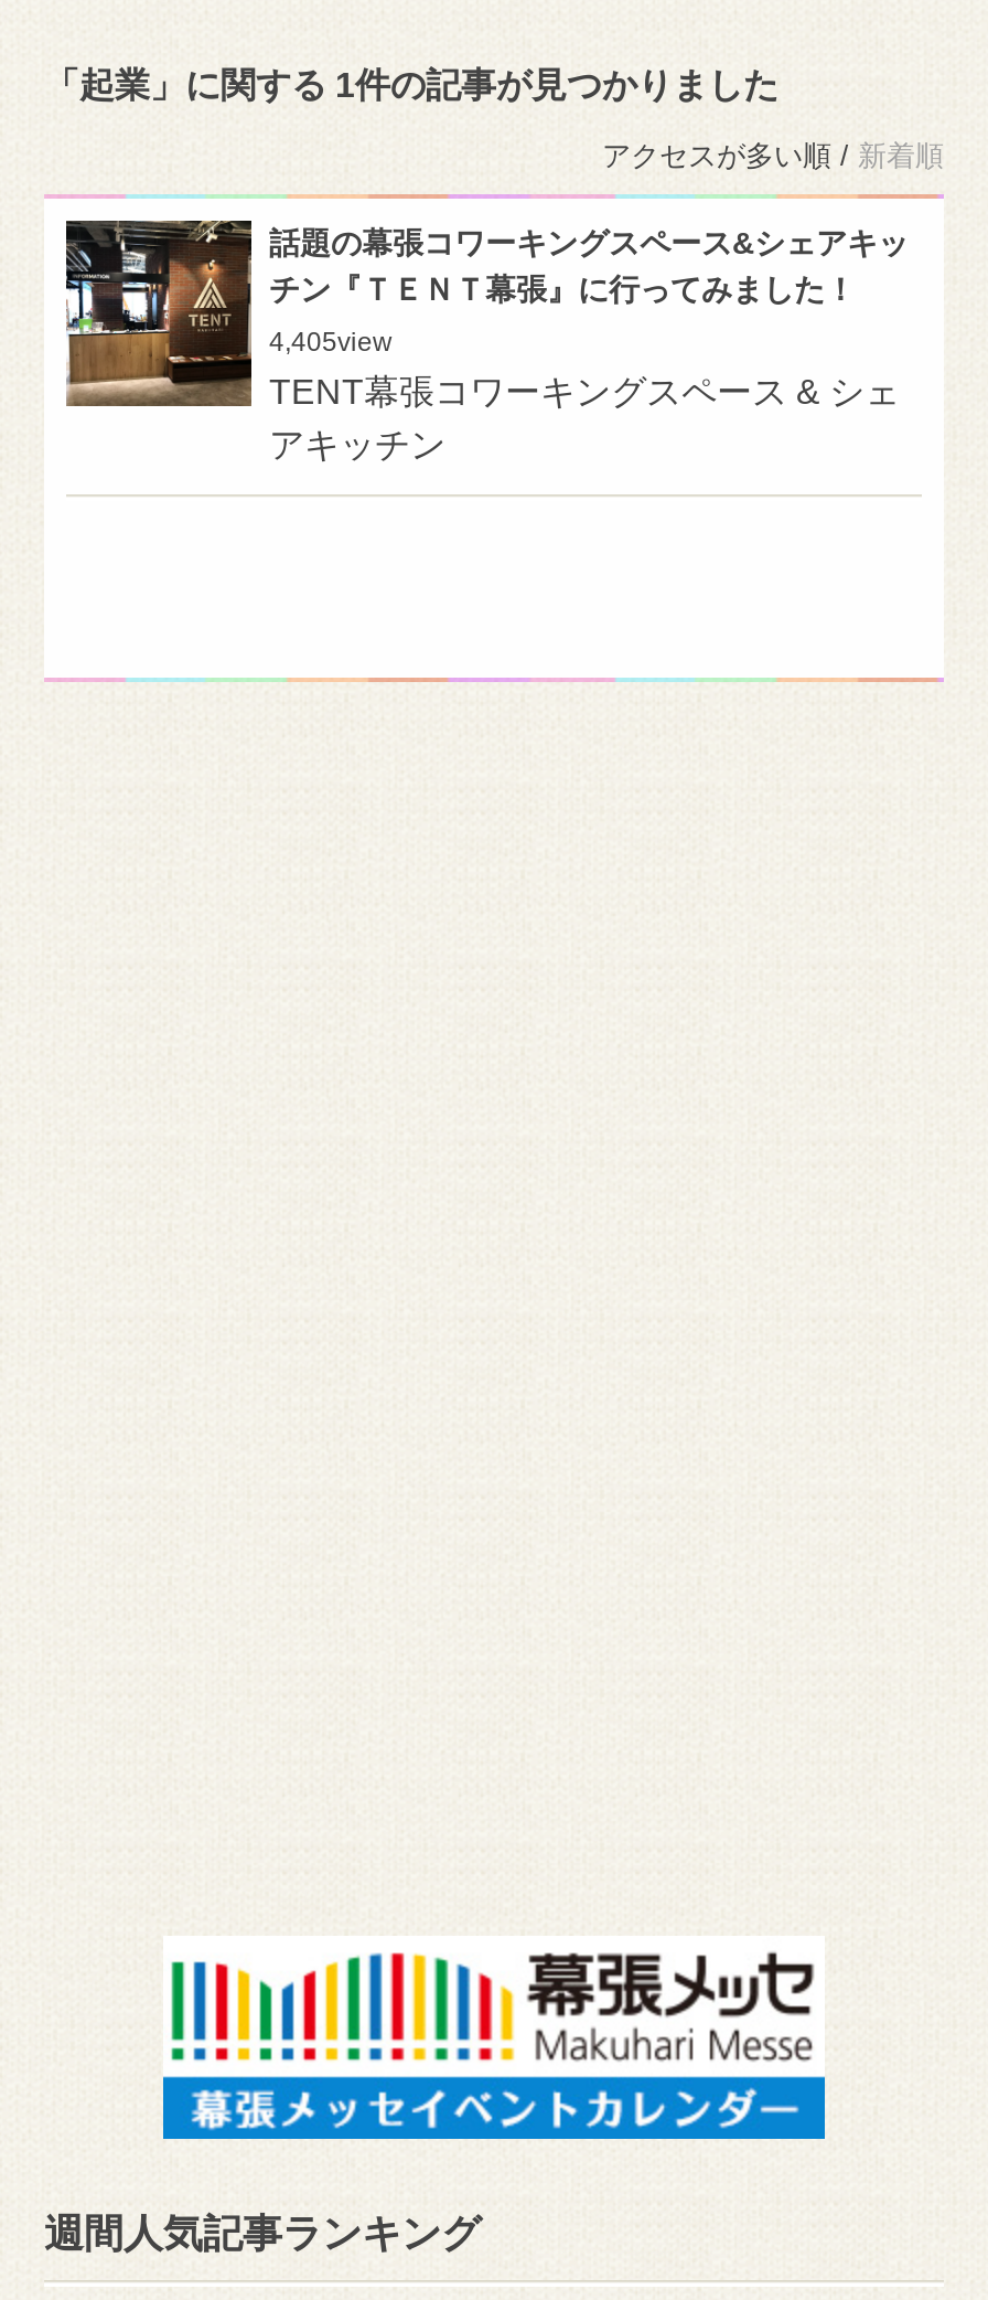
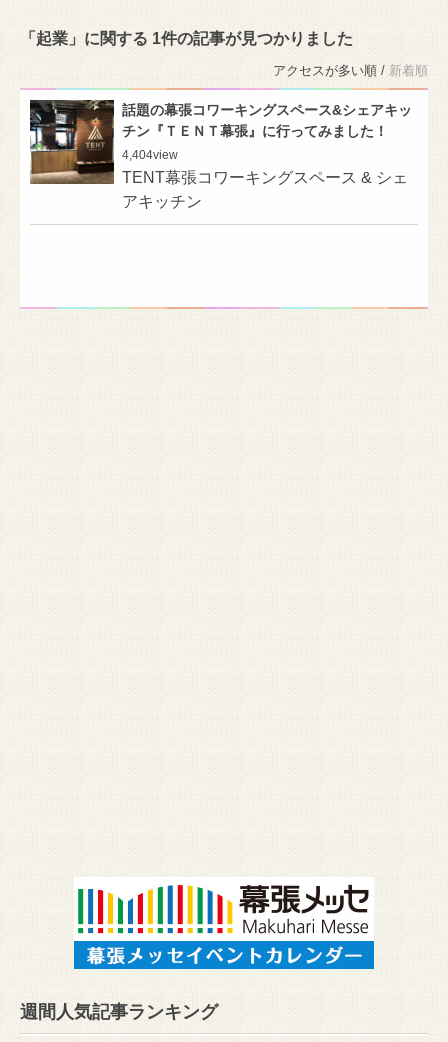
- 4,405view
+ 4,404view
